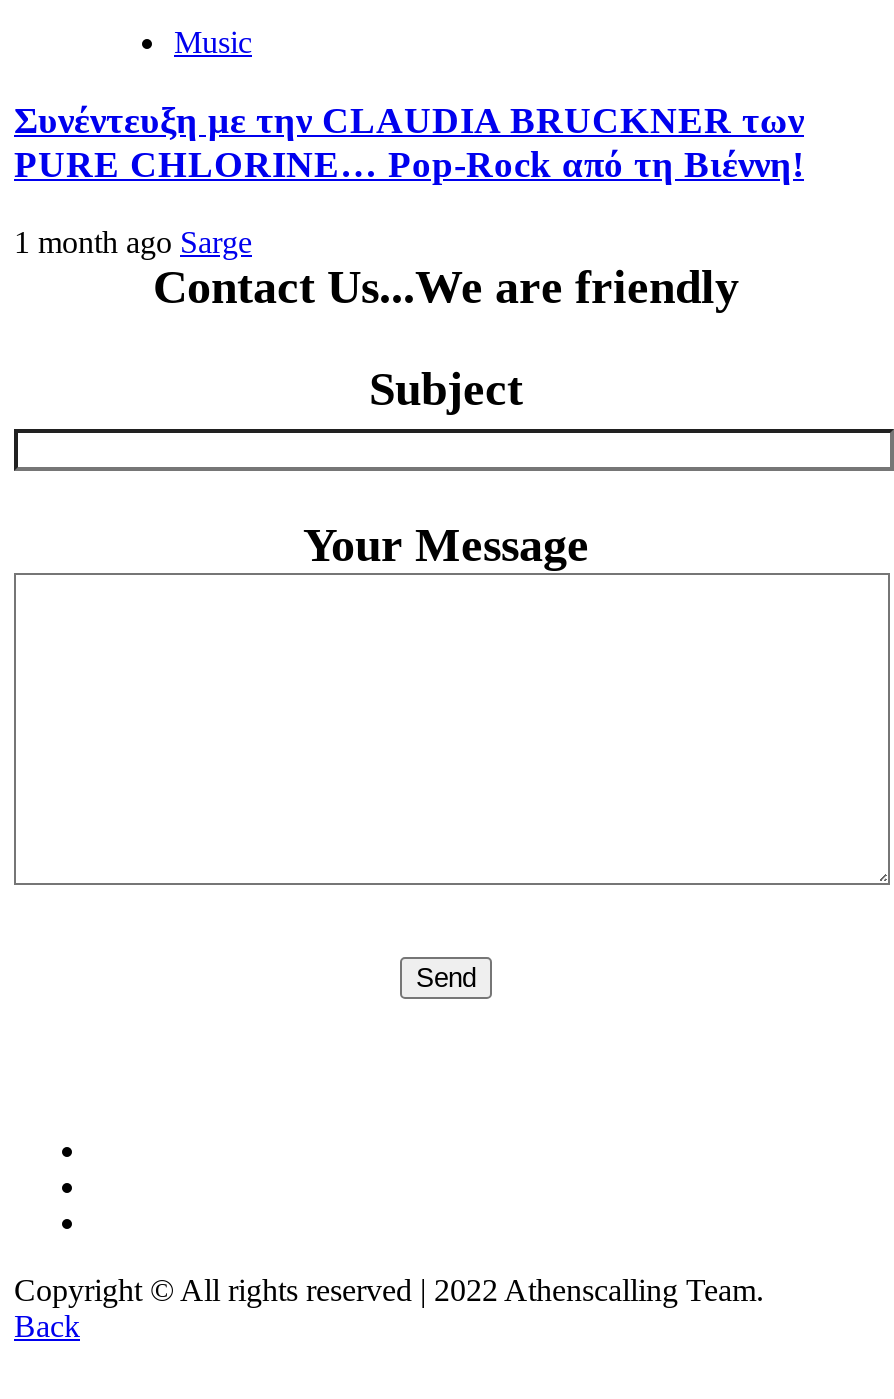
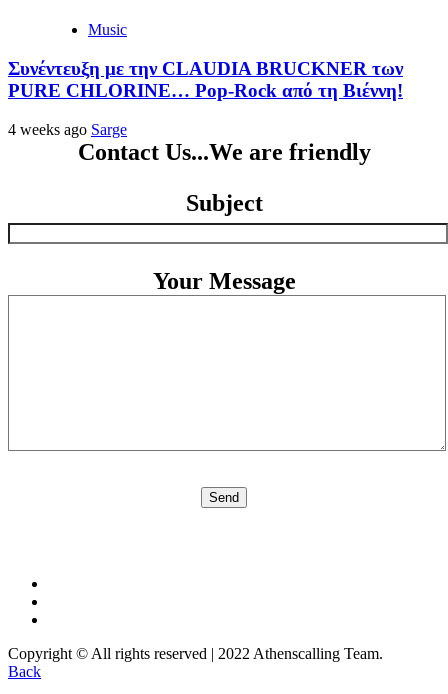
- 1 month ago Sarge
+ 4 weeks ago Sarge
